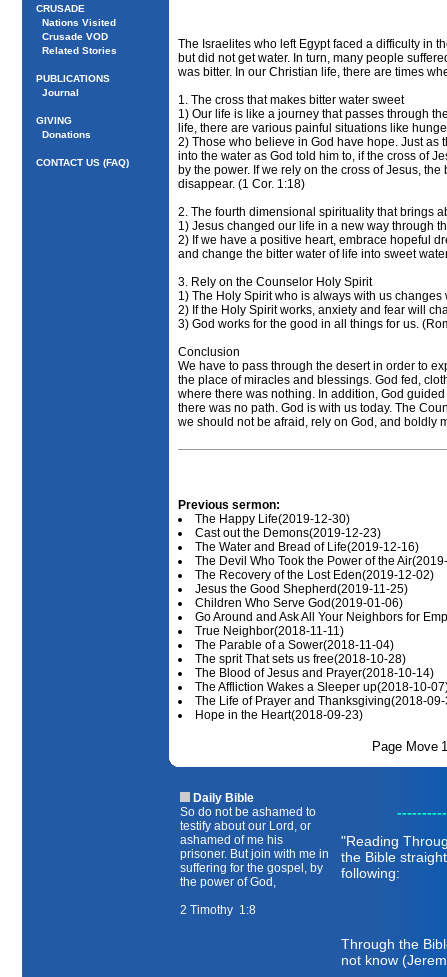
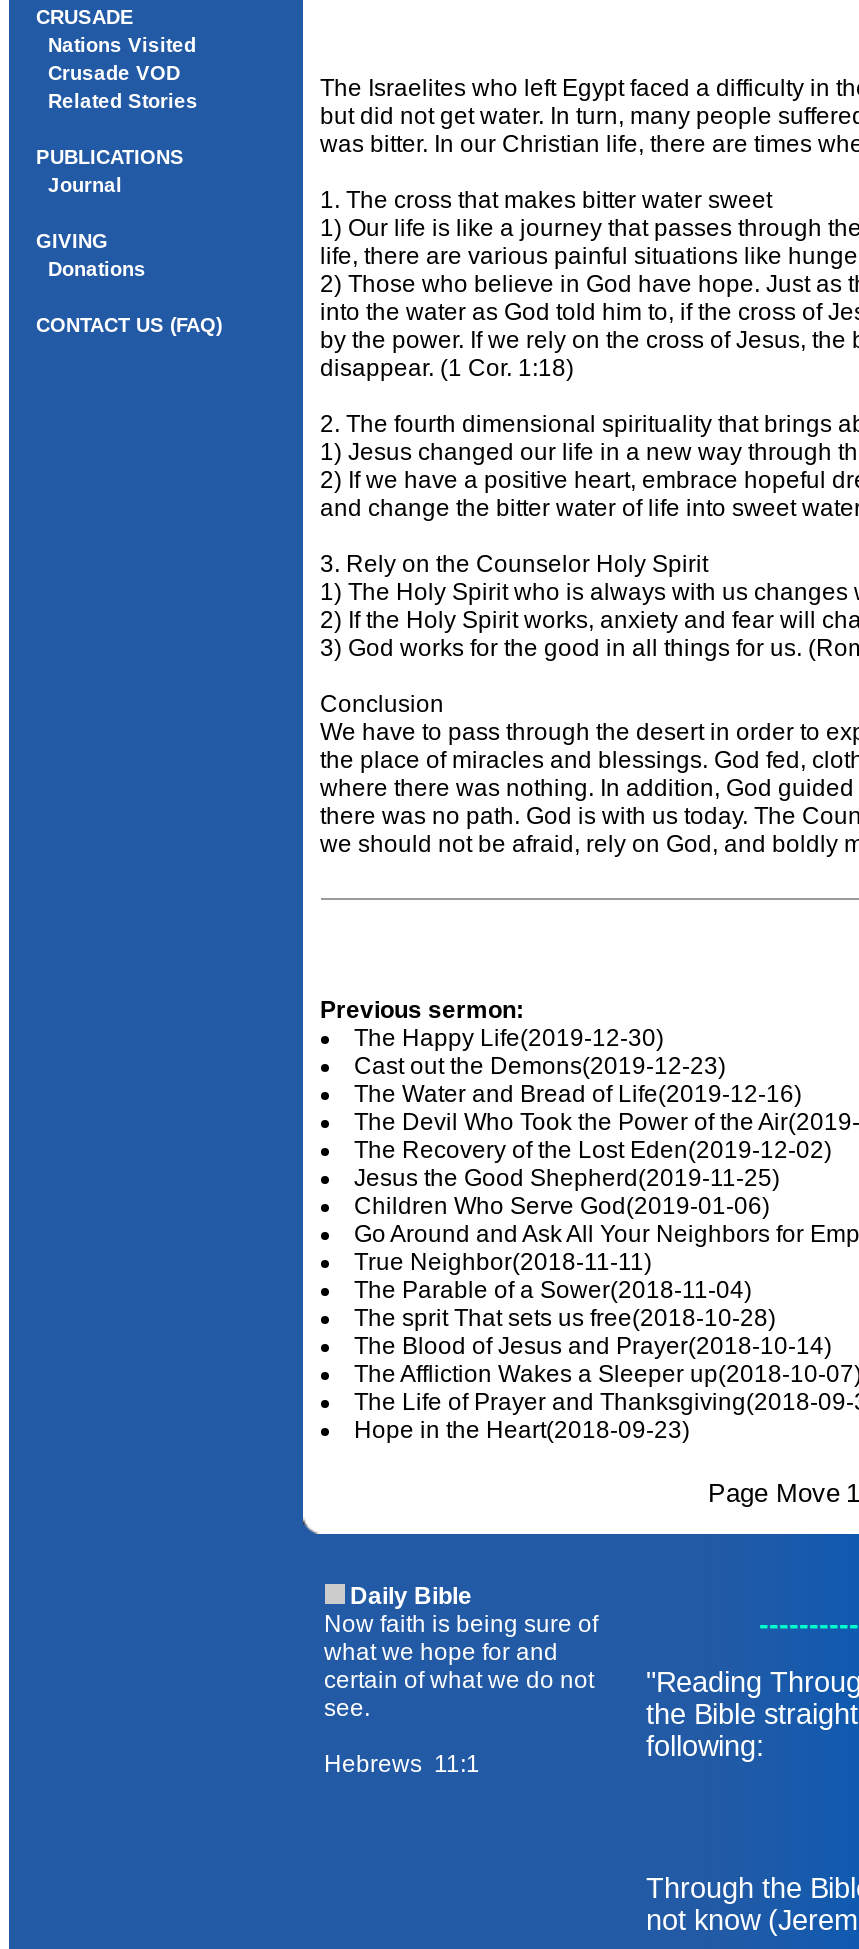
- So do not be ashamed to
- testify about our Lord, or
- ashamed of me his
- prisoner. But join with me in
- suffering for the gospel, by
- the power of God,
+ Now faith is being sure of
+ what we hope for and
+ certain of what we do not
+ see.

- 2 Timothy 1:8
+ Hebrews 11:1
